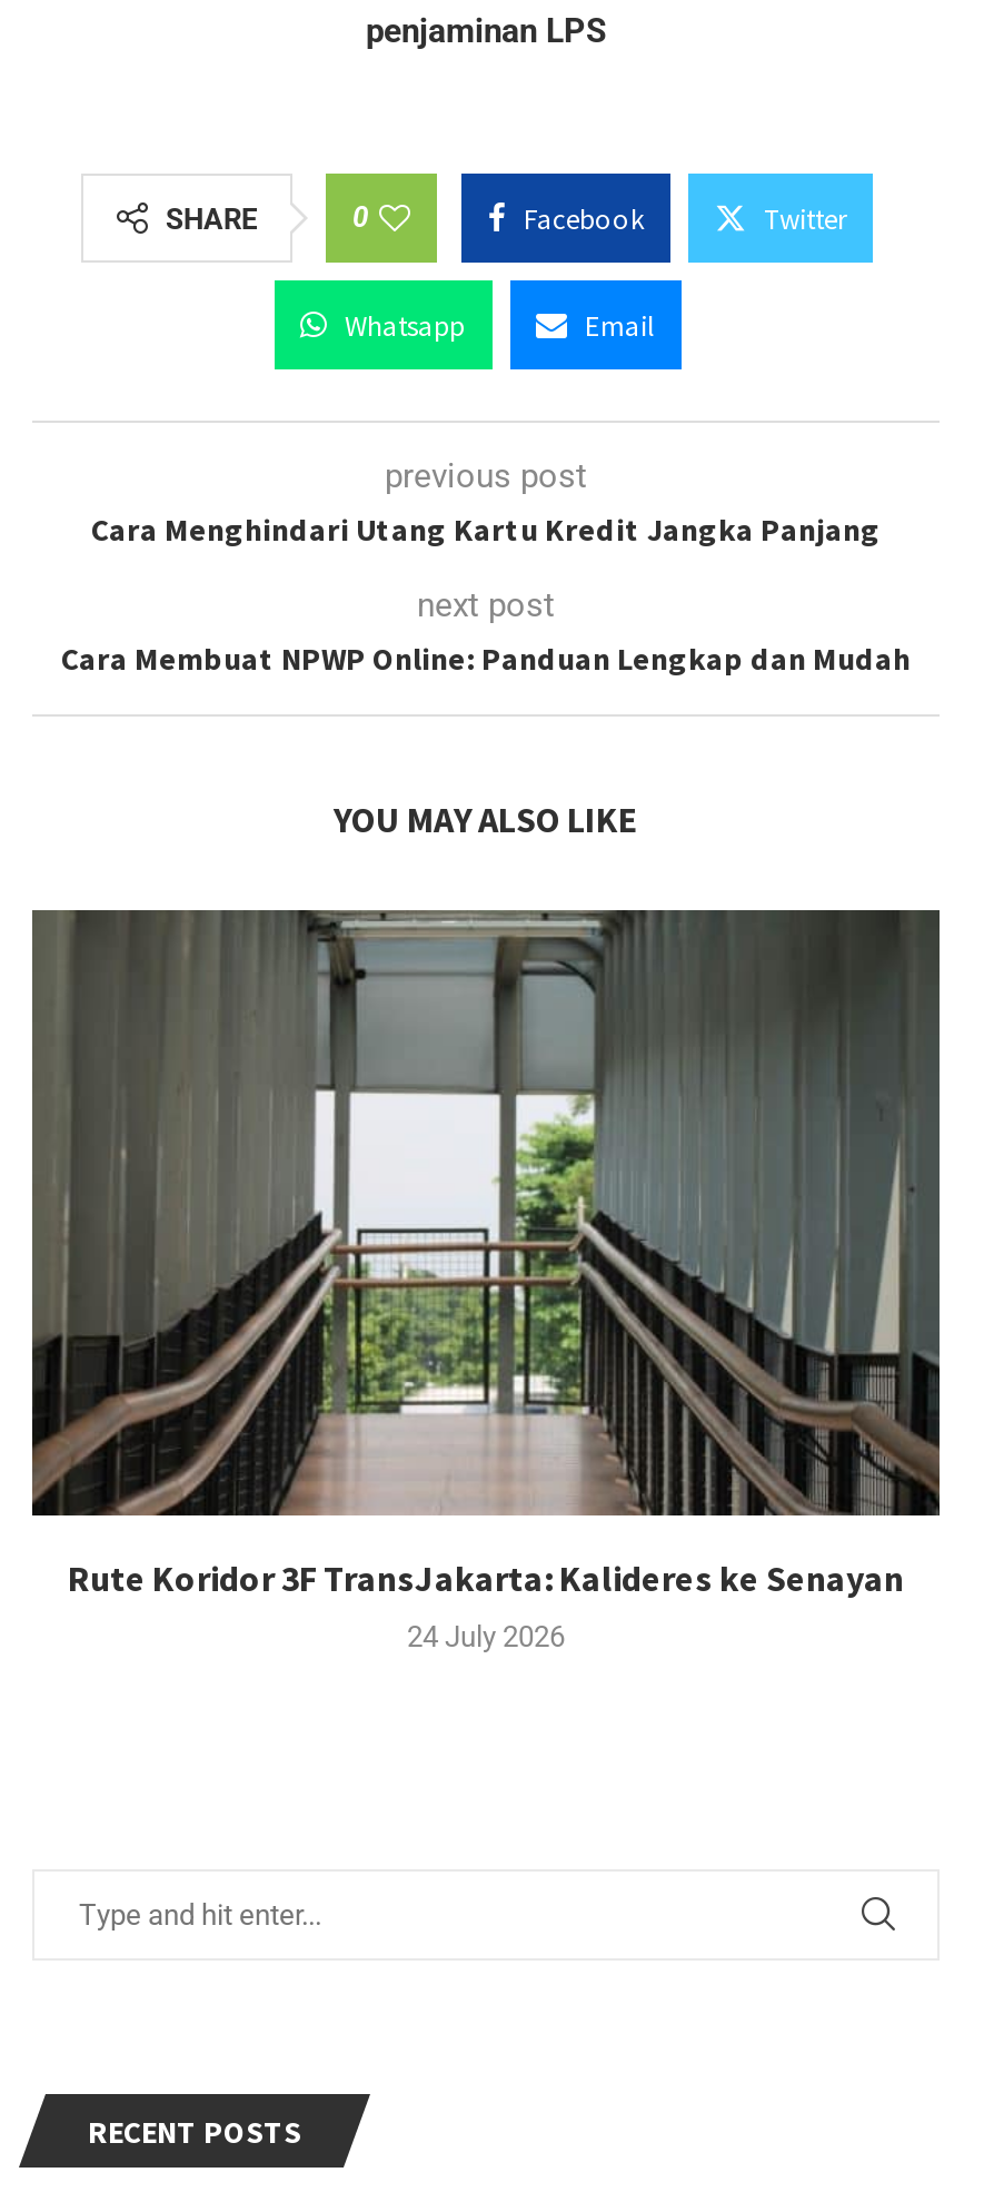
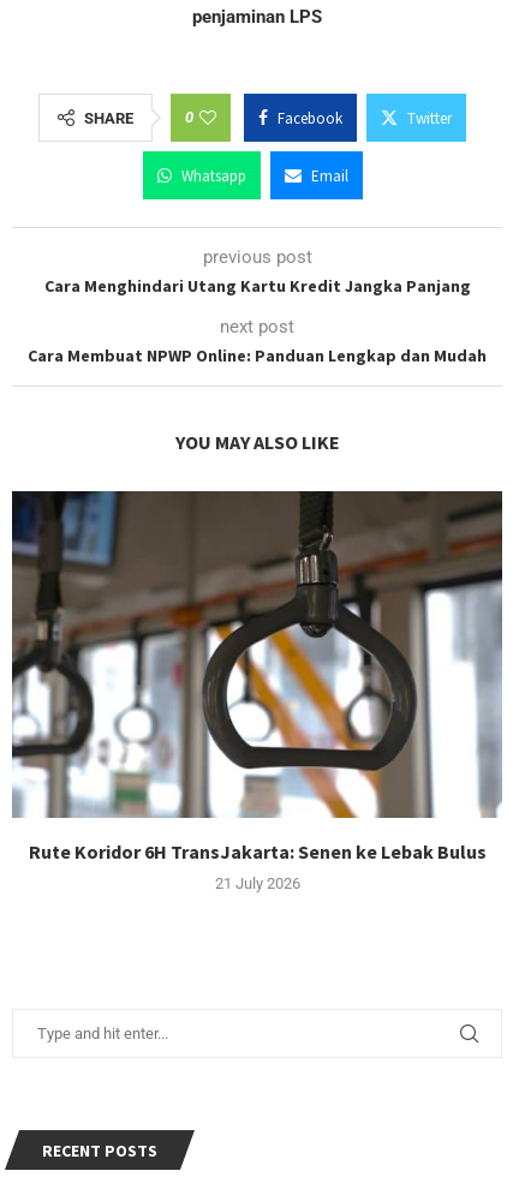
- [image]
- Rute Koridor 3F TransJakarta: Kalideres ke Senayan
- 24 July 2026
+ [image]
+ Rute Koridor 6H TransJakarta: Senen ke Lebak Bulus
+ 21 July 2026
